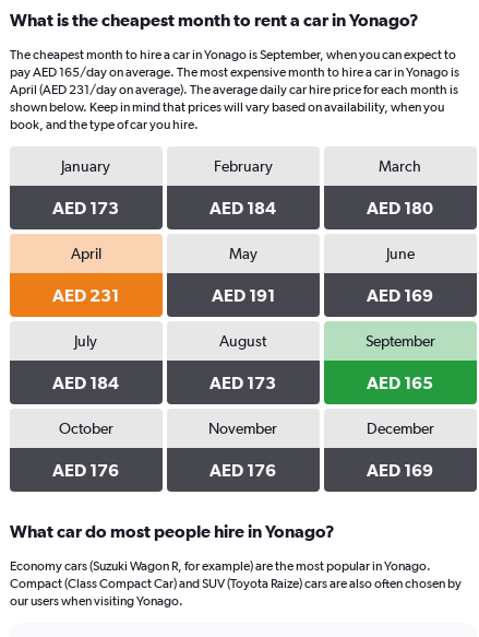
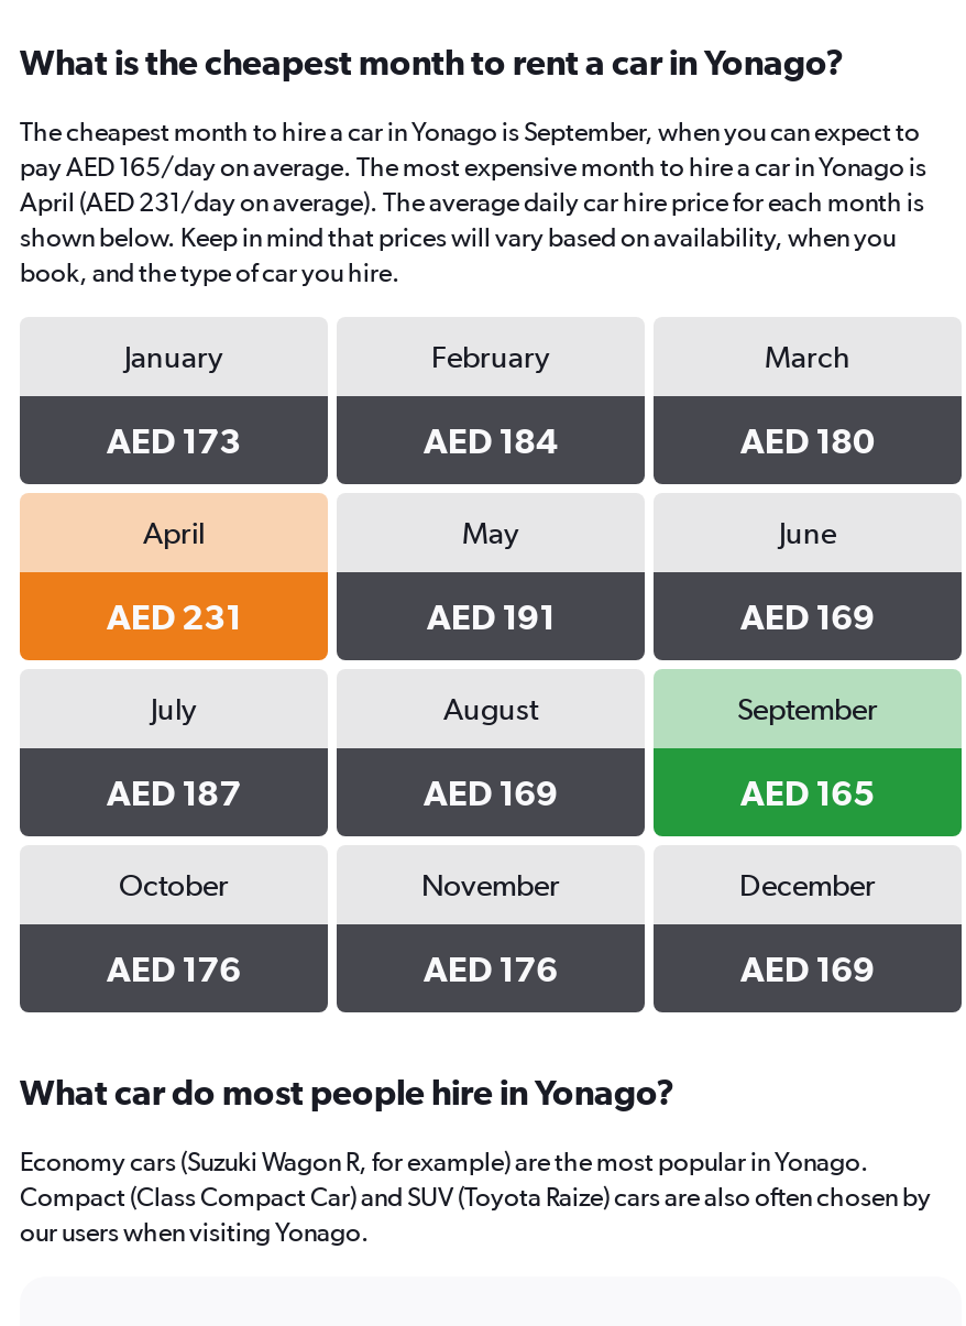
- AED 184
+ AED 187

- AED 173
+ AED 169
